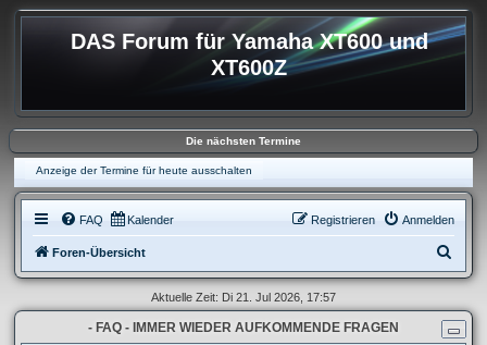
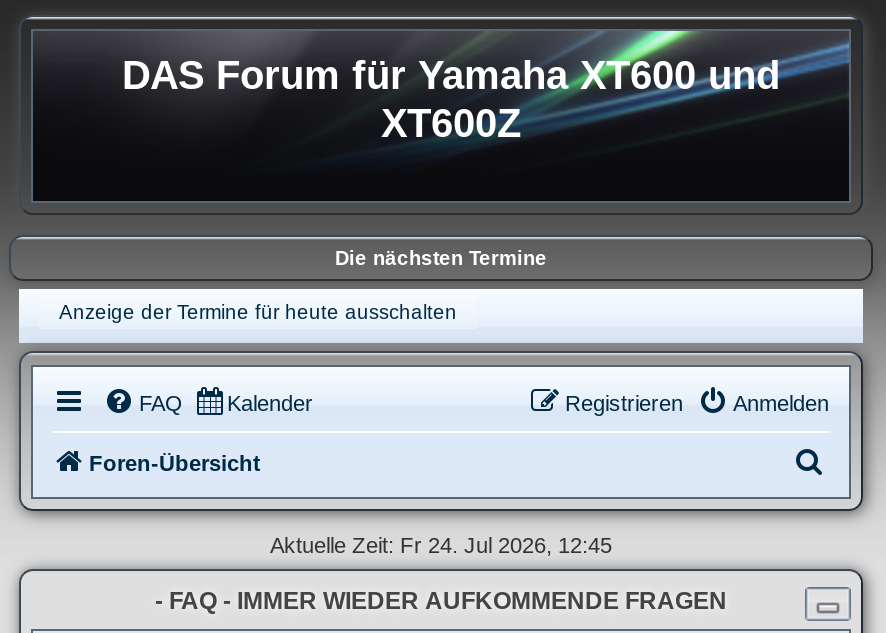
- Aktuelle Zeit: Di 21. Jul 2026, 17:57
+ Aktuelle Zeit: Fr 24. Jul 2026, 12:45
